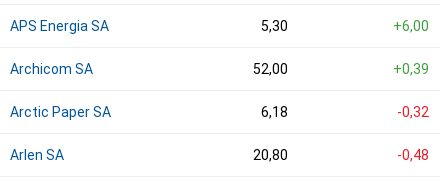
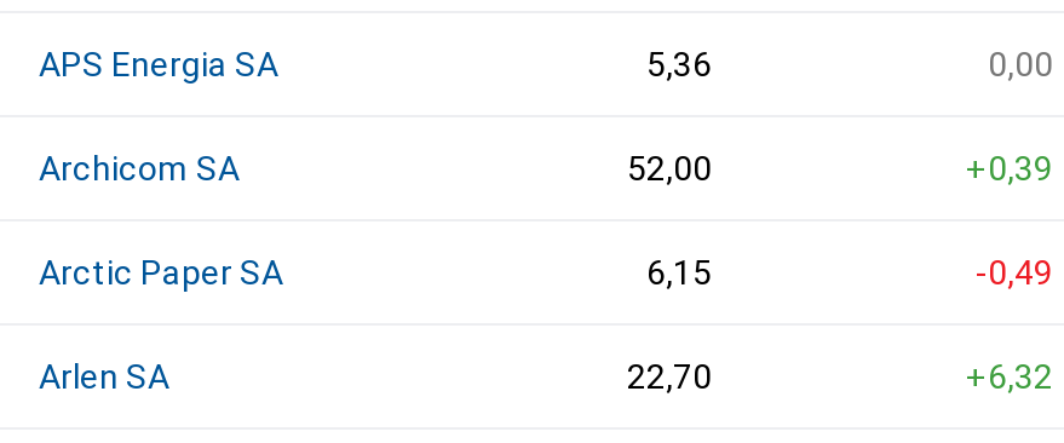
- 5,30
+ 5,36

- +6,00
+ 0,00

- 6,18
+ 6,15

- -0,32
+ -0,49

- 20,80
+ 22,70

- -0,48
+ +6,32
